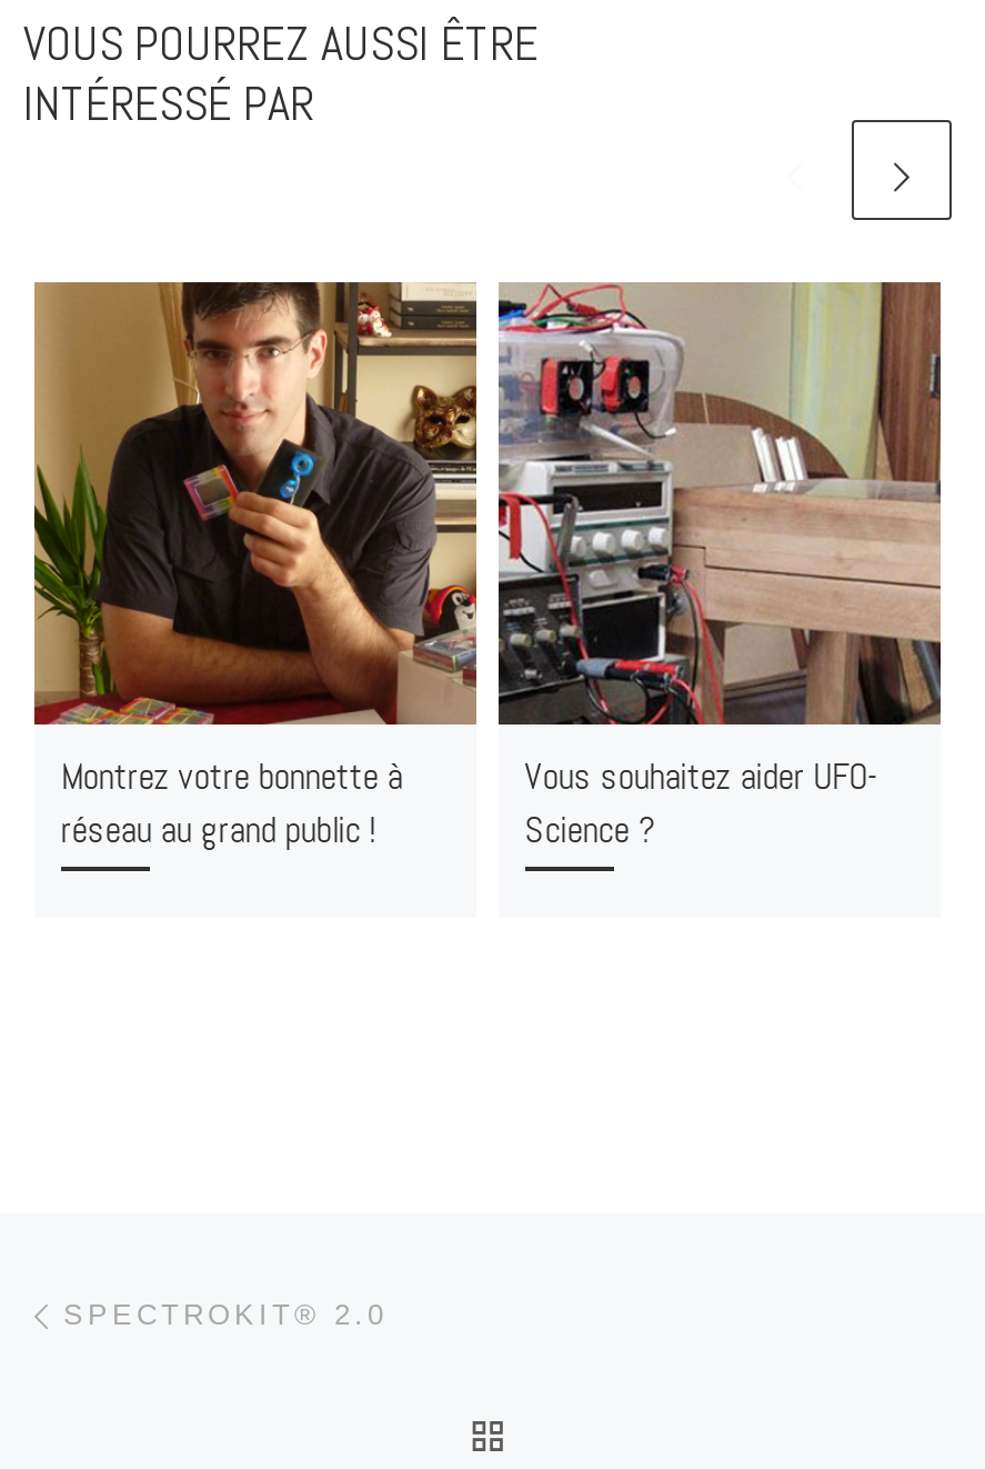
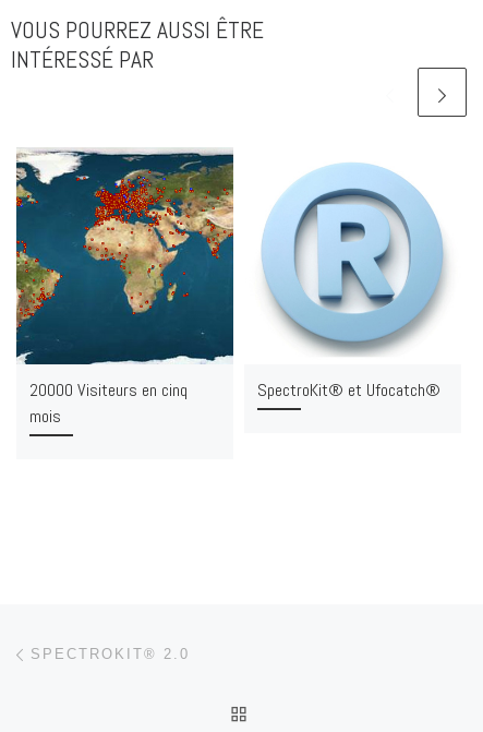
- [image]
- Montrez votre bonnette à
- réseau au grand public !
+ [image]
+ 20000 Visiteurs en cinq
+ mois

- [image]
- Vous souhaitez aider UFO-
- Science ?
+ [image]
+ SpectroKit® et Ufocatch®
